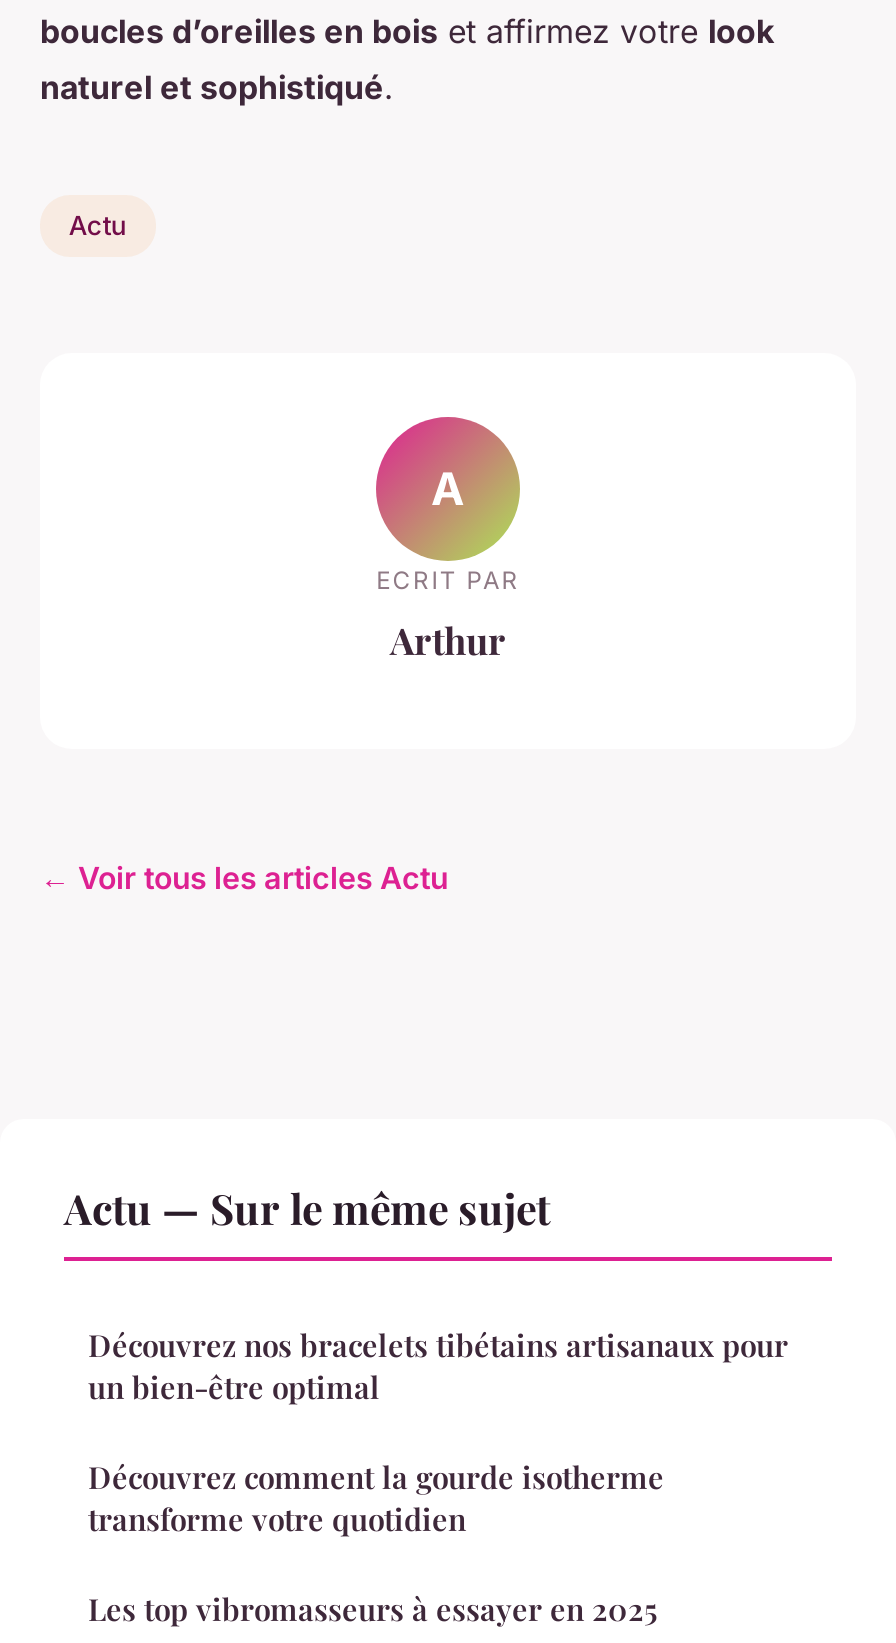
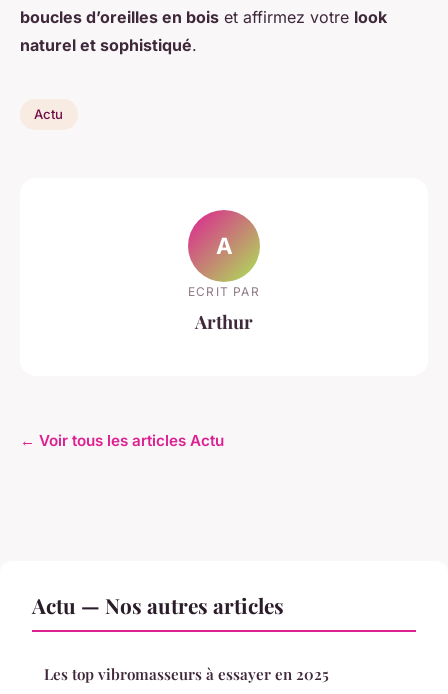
- Actu — Sur le même sujet
- Découvrez nos bracelets tibétains artisanaux pour
- un bien-être optimal
- Découvrez comment la gourde isotherme
- transforme votre quotidien
+ Actu — Nos autres articles
